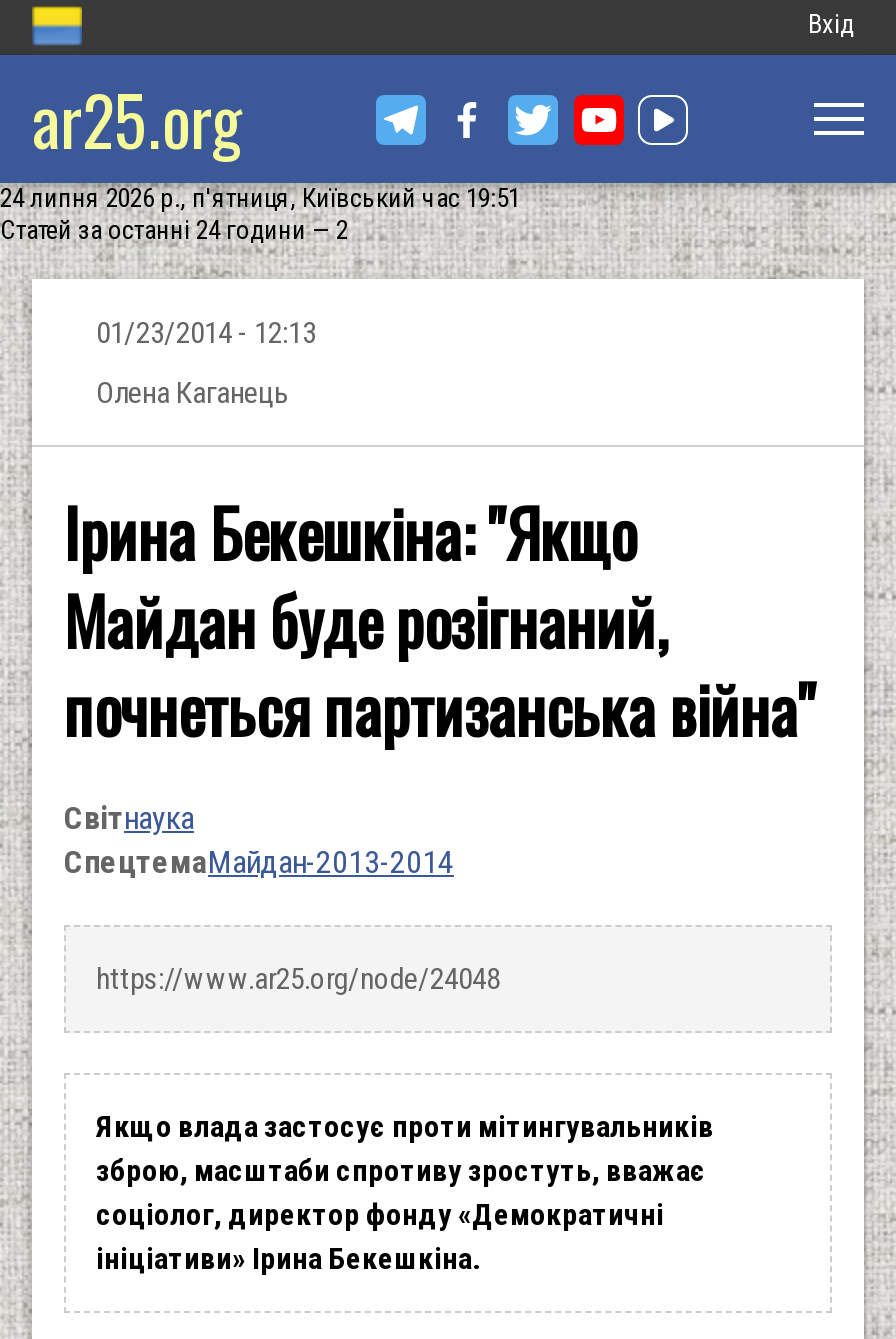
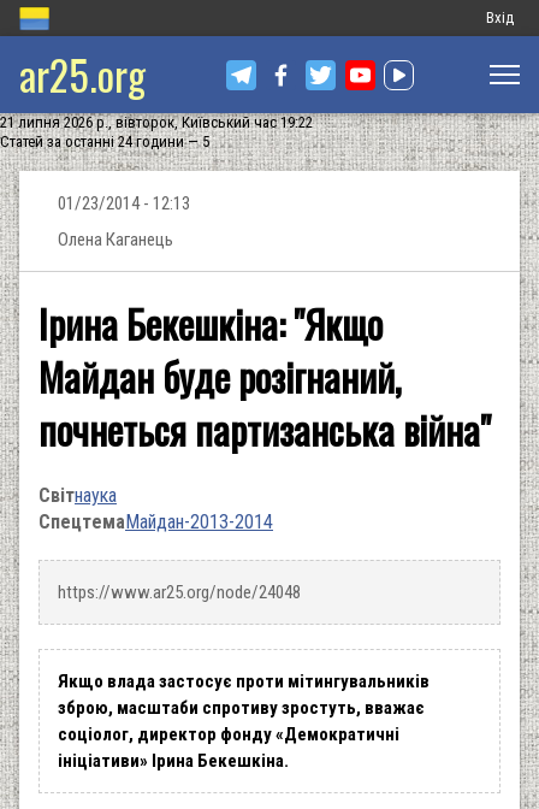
- 24 липня 2026 р., п'ятниця, Київський час 19:51
+ 21 липня 2026 р., вівторок, Київський час 19:22

- Статей за останні 24 години — 2
+ Статей за останні 24 години — 5
